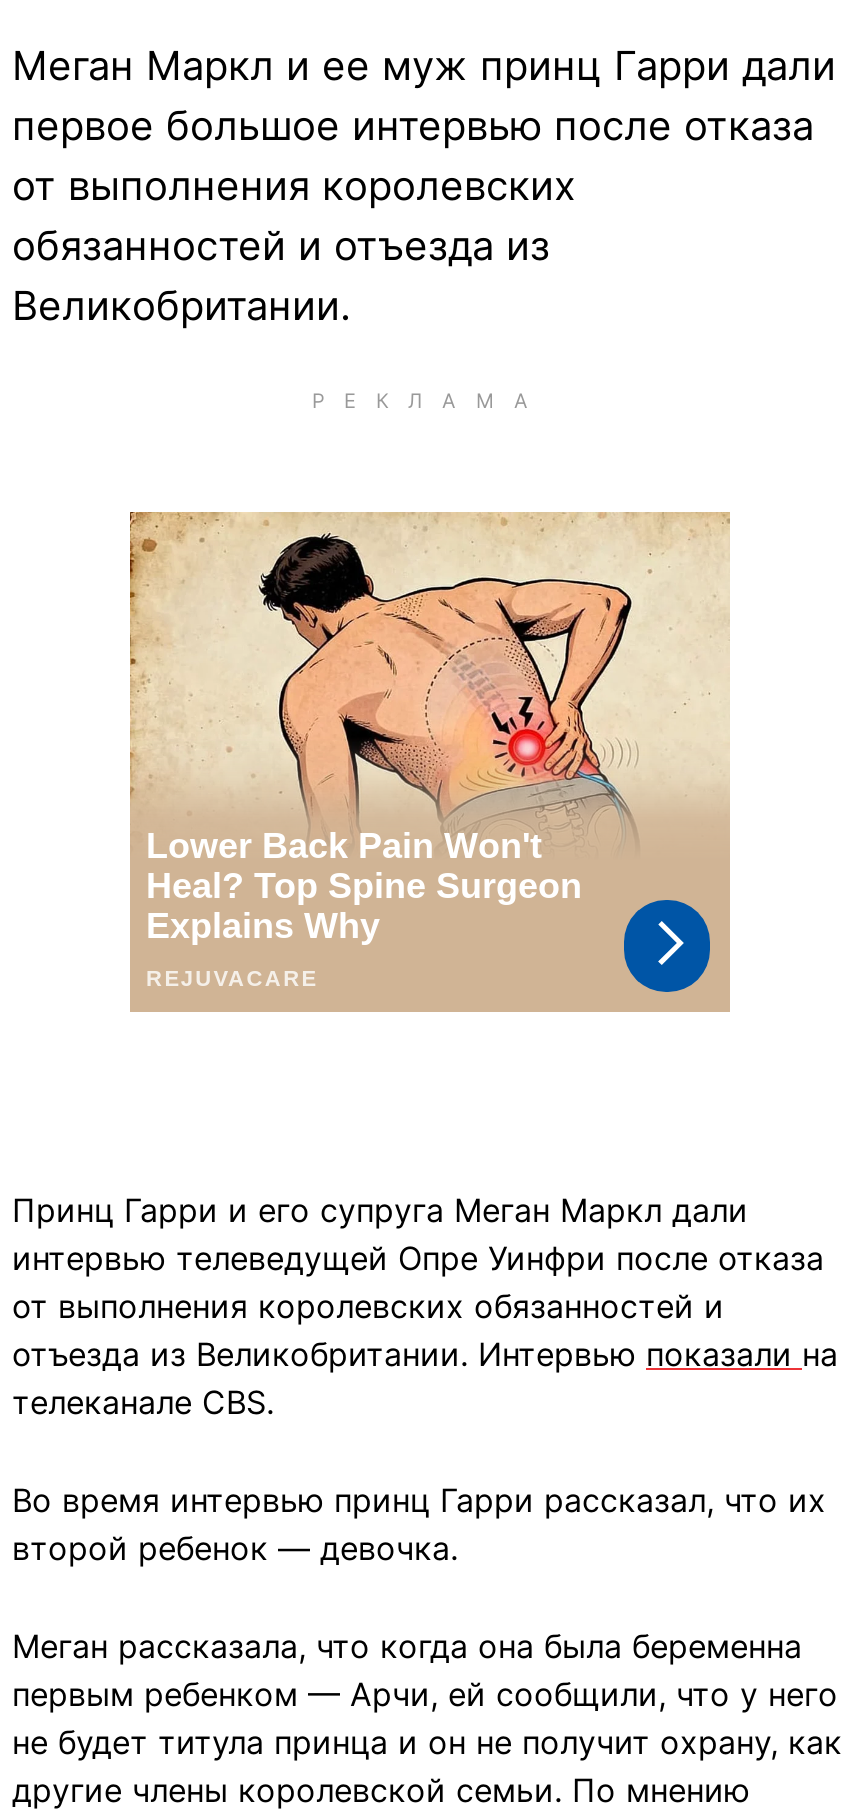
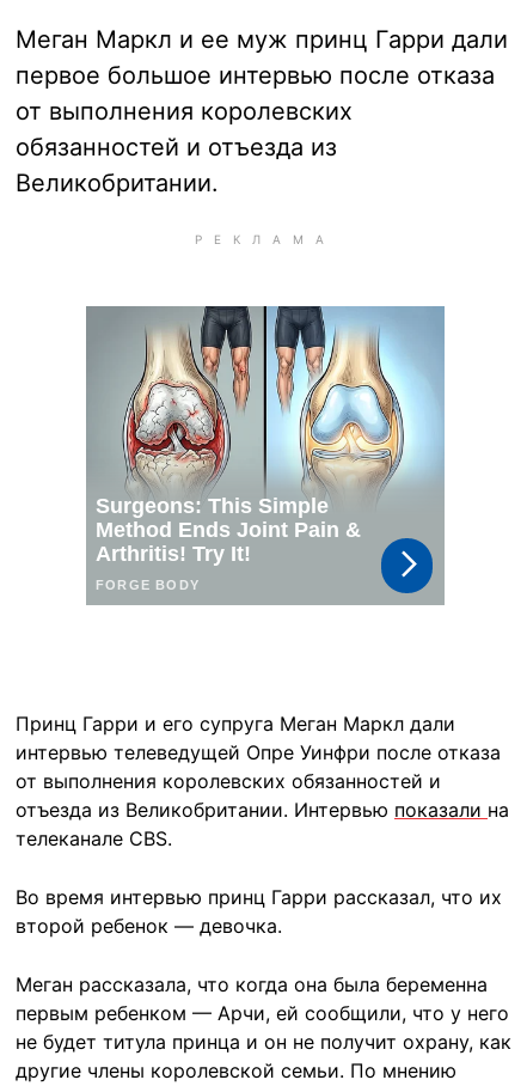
- [image]
+ [image]
